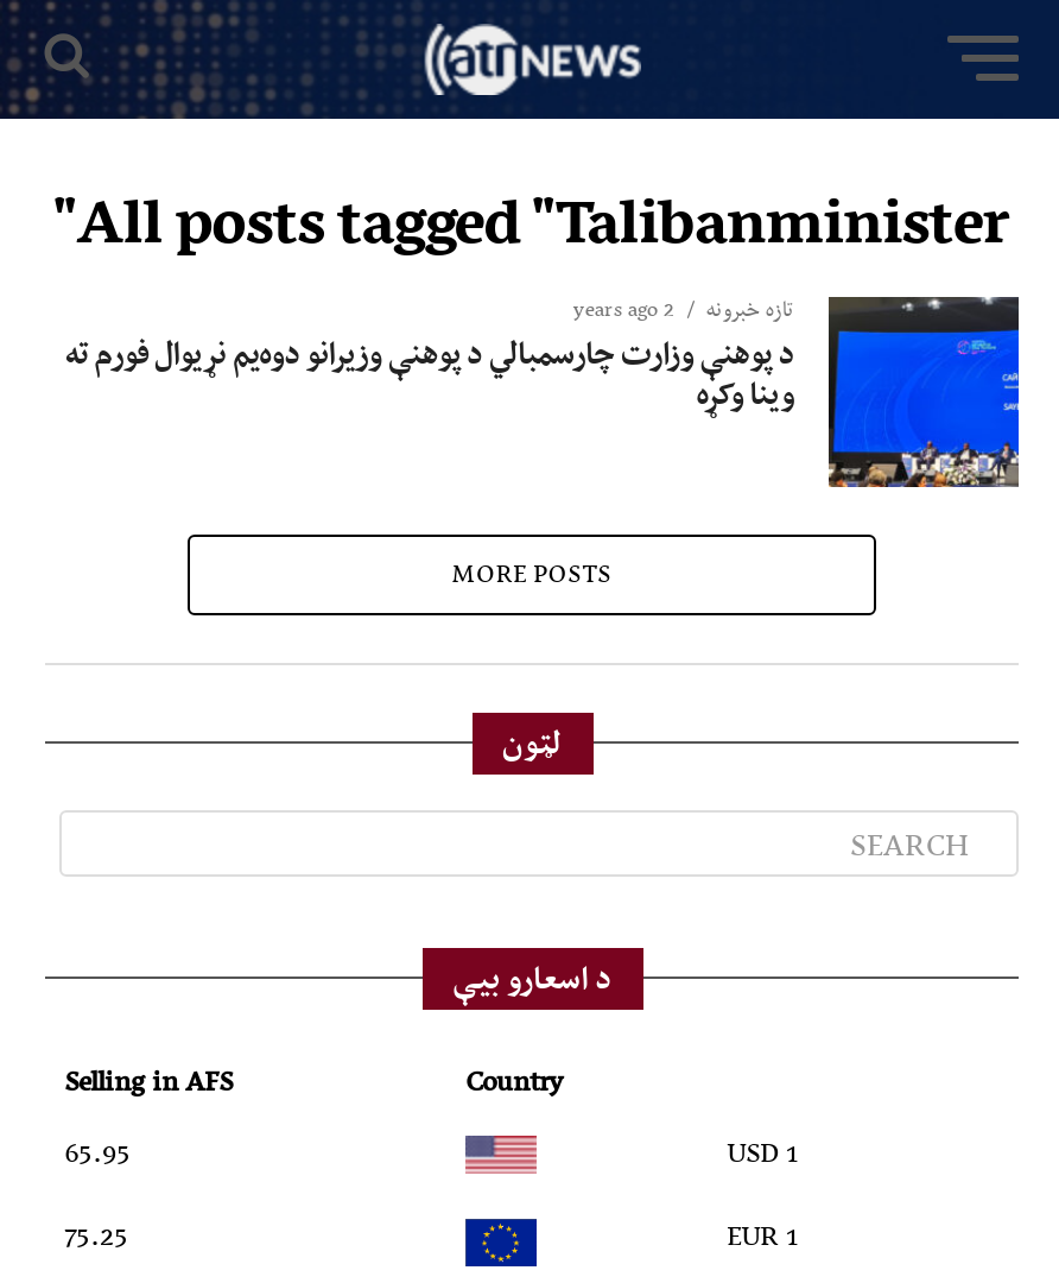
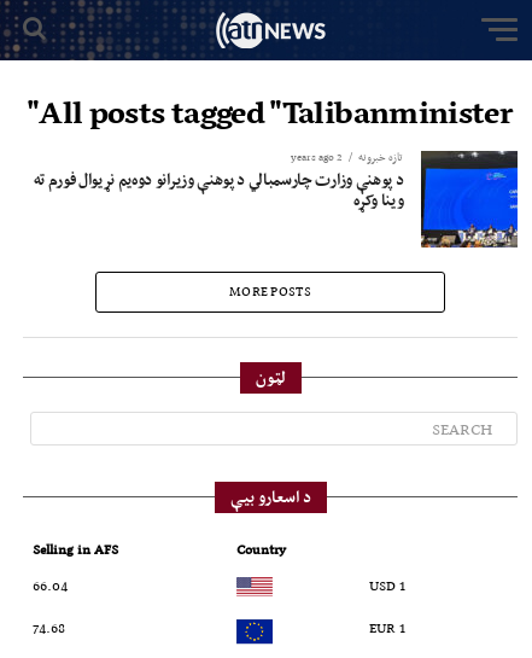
- 65.95
+ 66.04

- 75.25
+ 74.68
